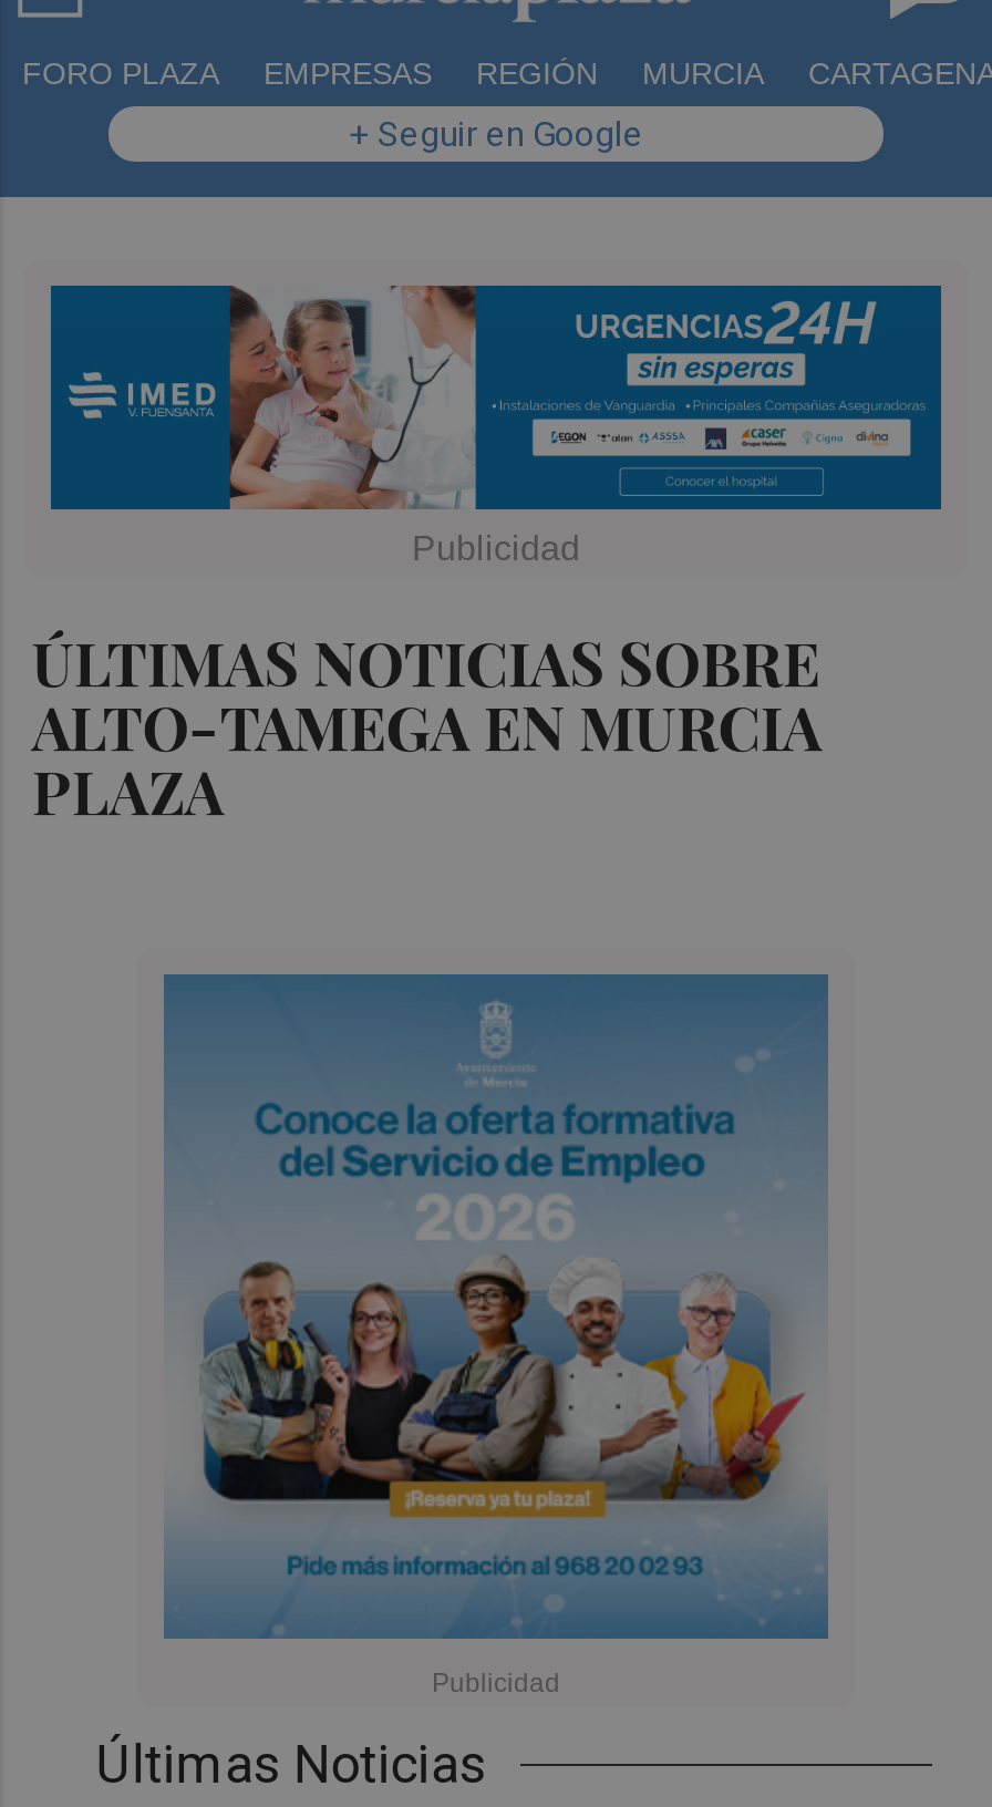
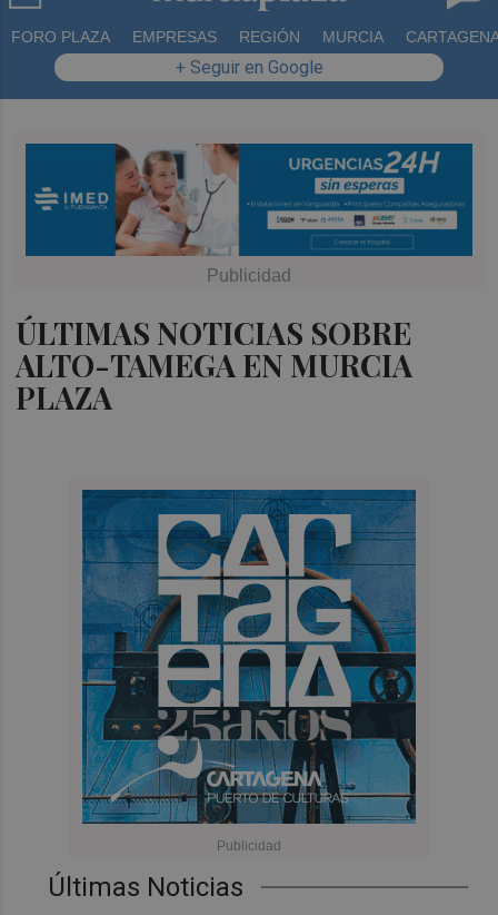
- [image]
+ [image]
